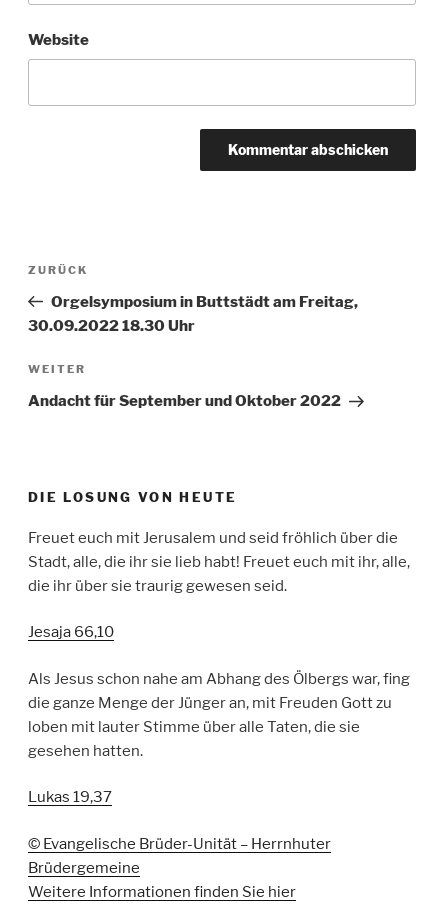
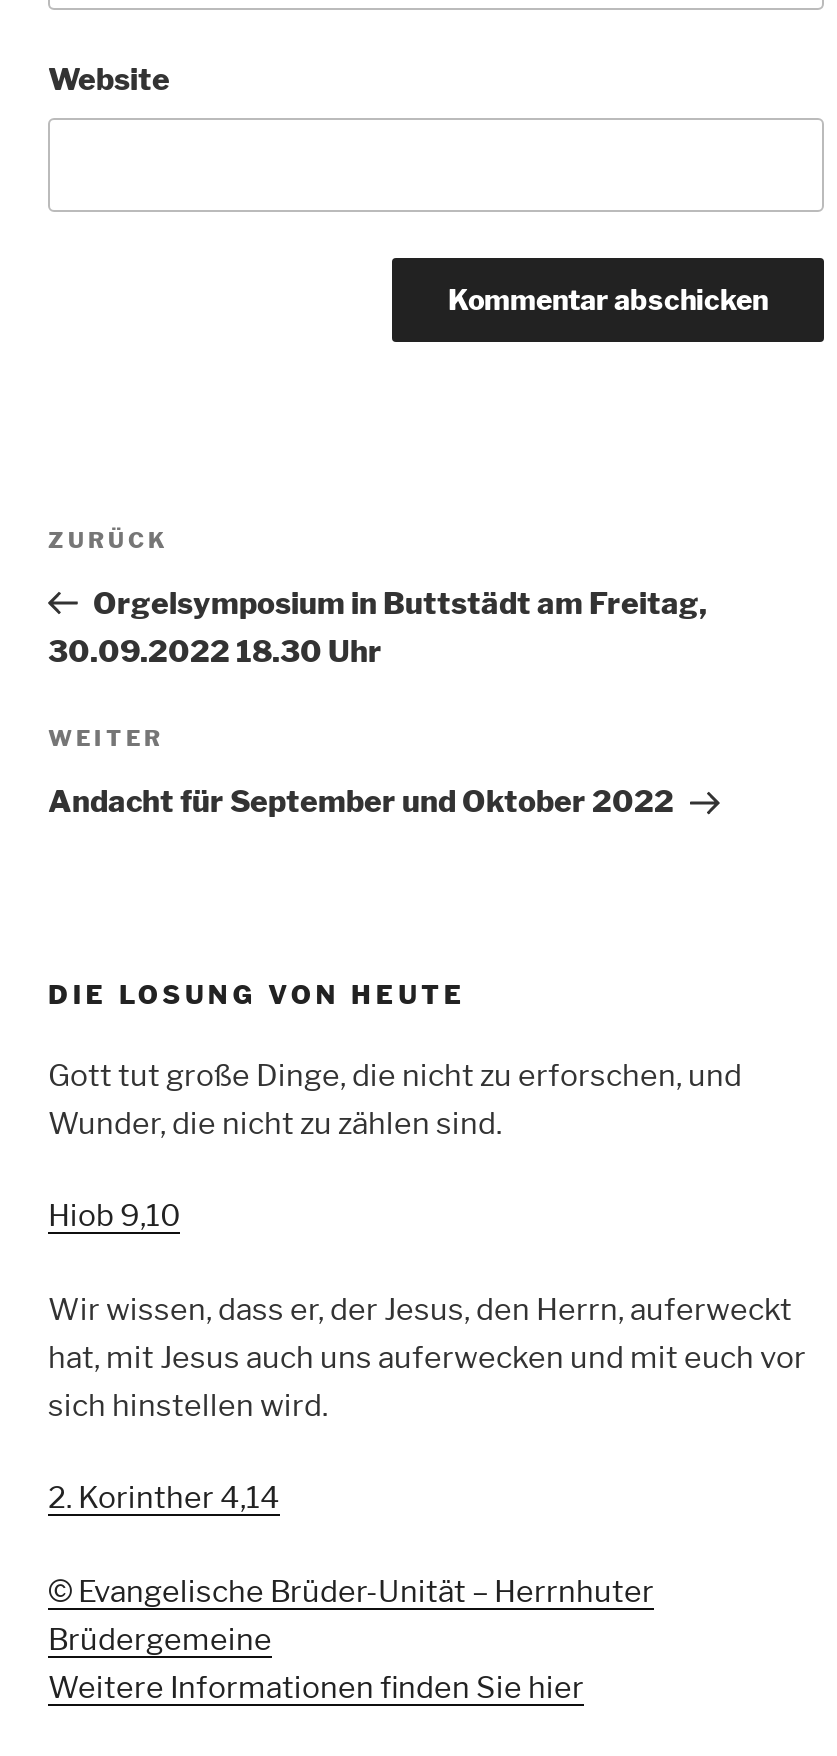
- Freuet euch mit Jerusalem und seid fröhlich über die
- Stadt, alle, die ihr sie lieb habt! Freuet euch mit ihr, alle,
- die ihr über sie traurig gewesen seid.
+ Gott tut große Dinge, die nicht zu erforschen, und
+ Wunder, die nicht zu zählen sind.

- Jesaja 66,10
+ Hiob 9,10

- Als Jesus schon nahe am Abhang des Ölbergs war, fing
- die ganze Menge der Jünger an, mit Freuden Gott zu
- loben mit lauter Stimme über alle Taten, die sie
- gesehen hatten.
+ Wir wissen, dass er, der Jesus, den Herrn, auferweckt
+ hat, mit Jesus auch uns auferwecken und mit euch vor
+ sich hinstellen wird.

- Lukas 19,37
+ 2. Korinther 4,14
